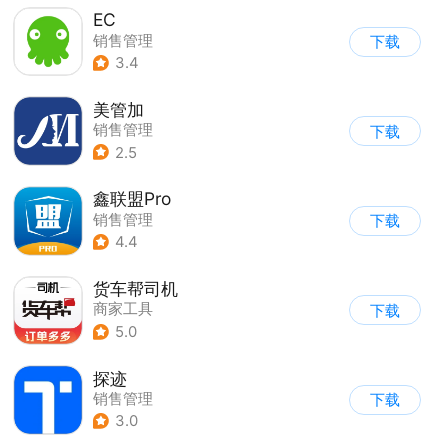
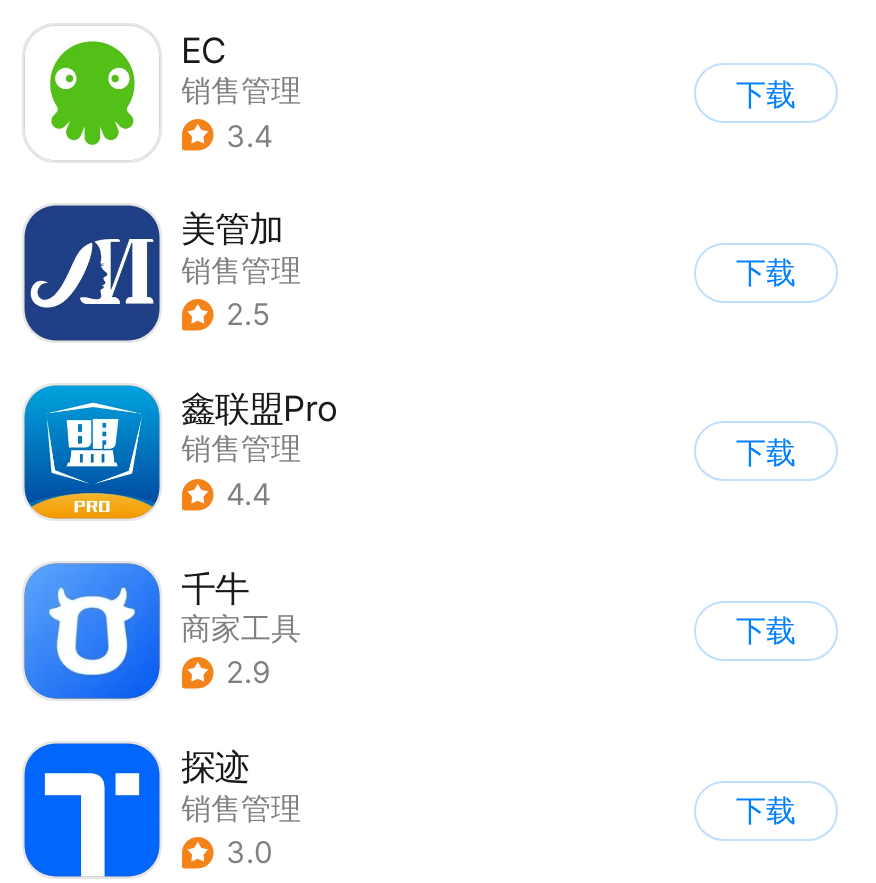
- [image]
- 货车帮司机
+ [image]
+ 千牛

- 5.0
+ 2.9
